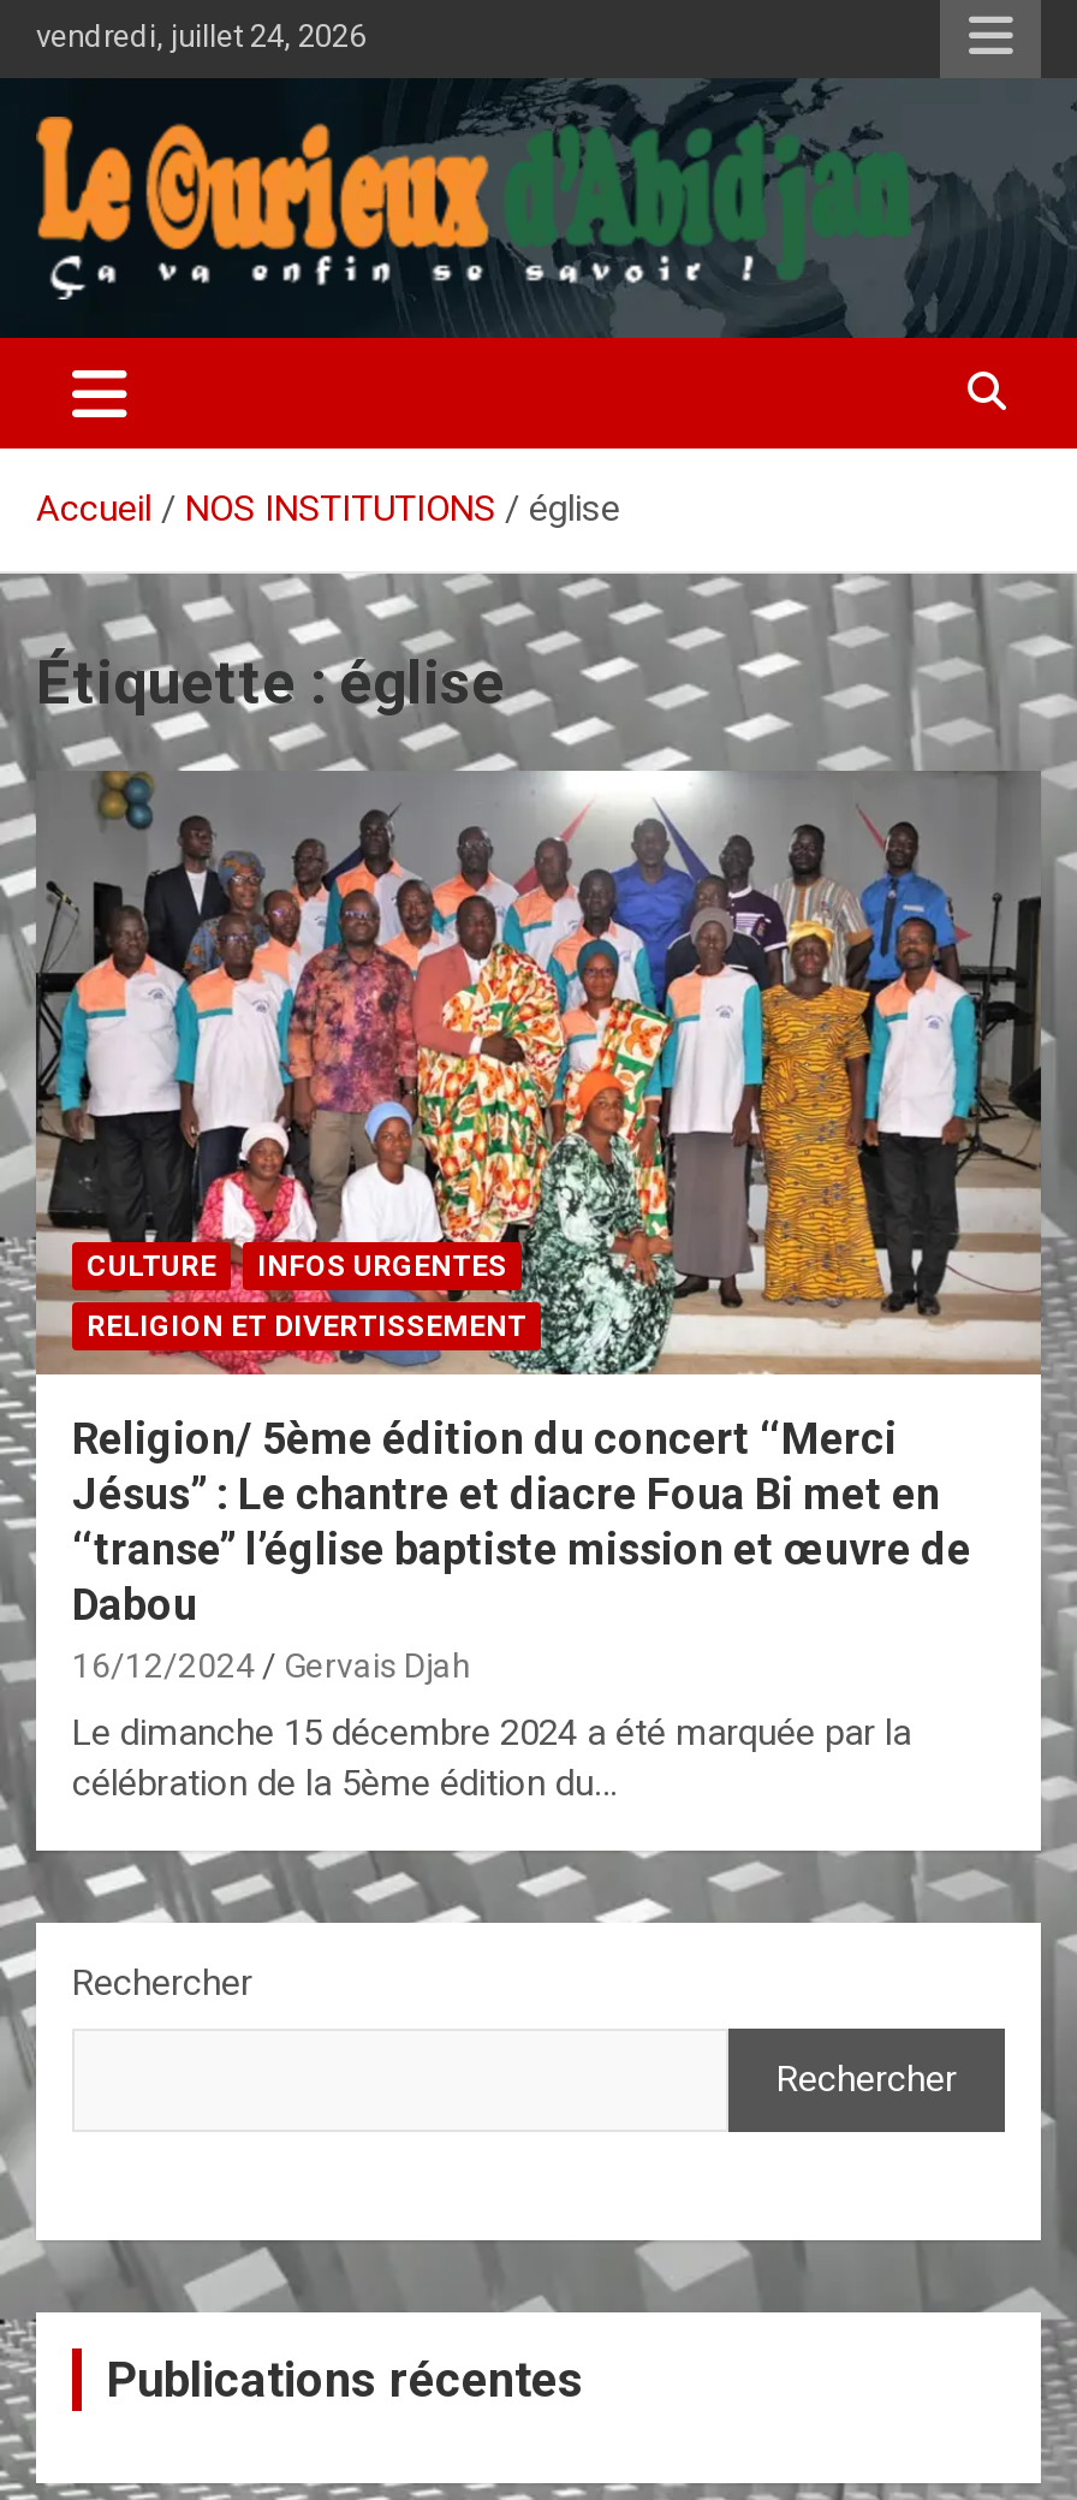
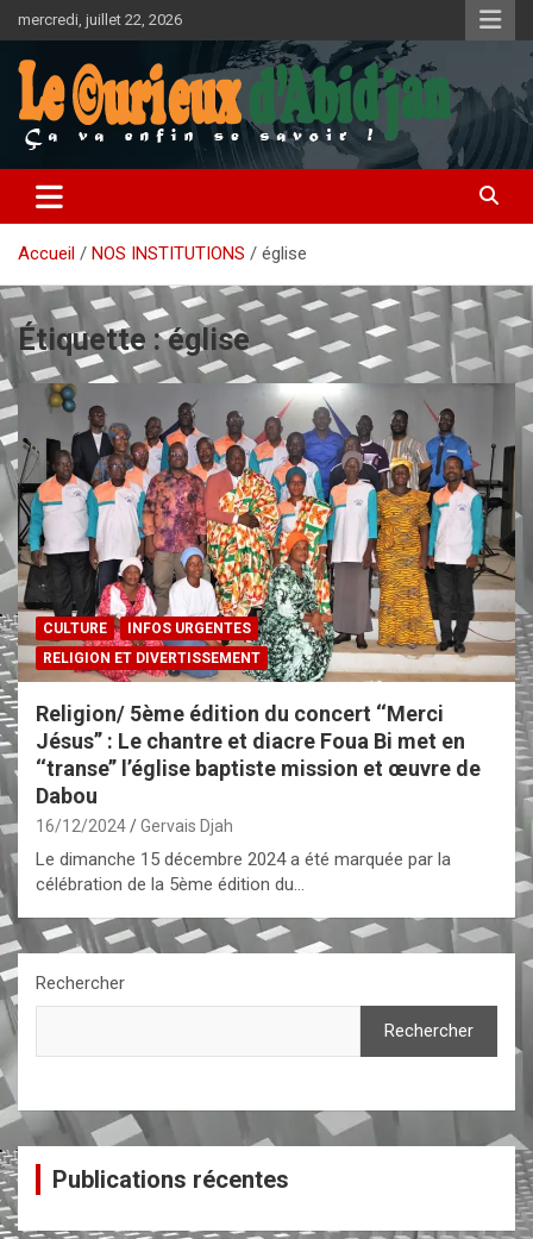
- vendredi, juillet 24, 2026
+ mercredi, juillet 22, 2026
